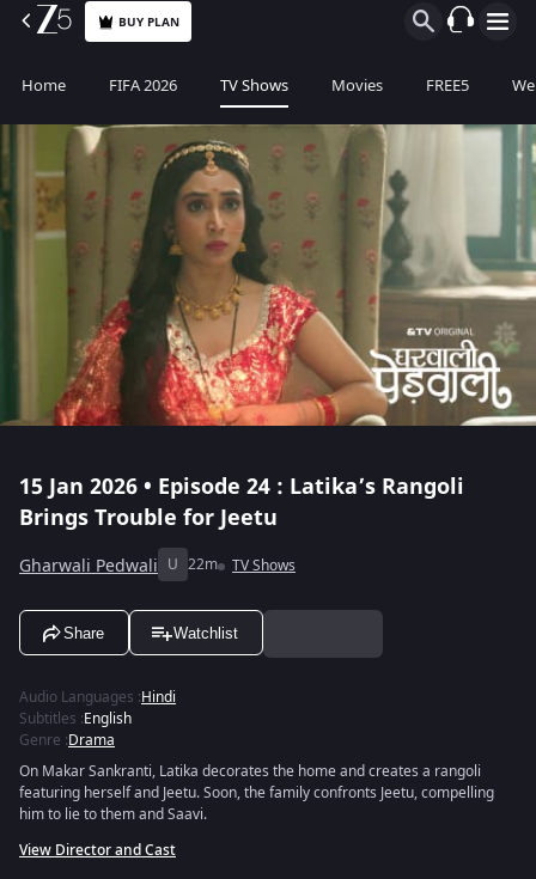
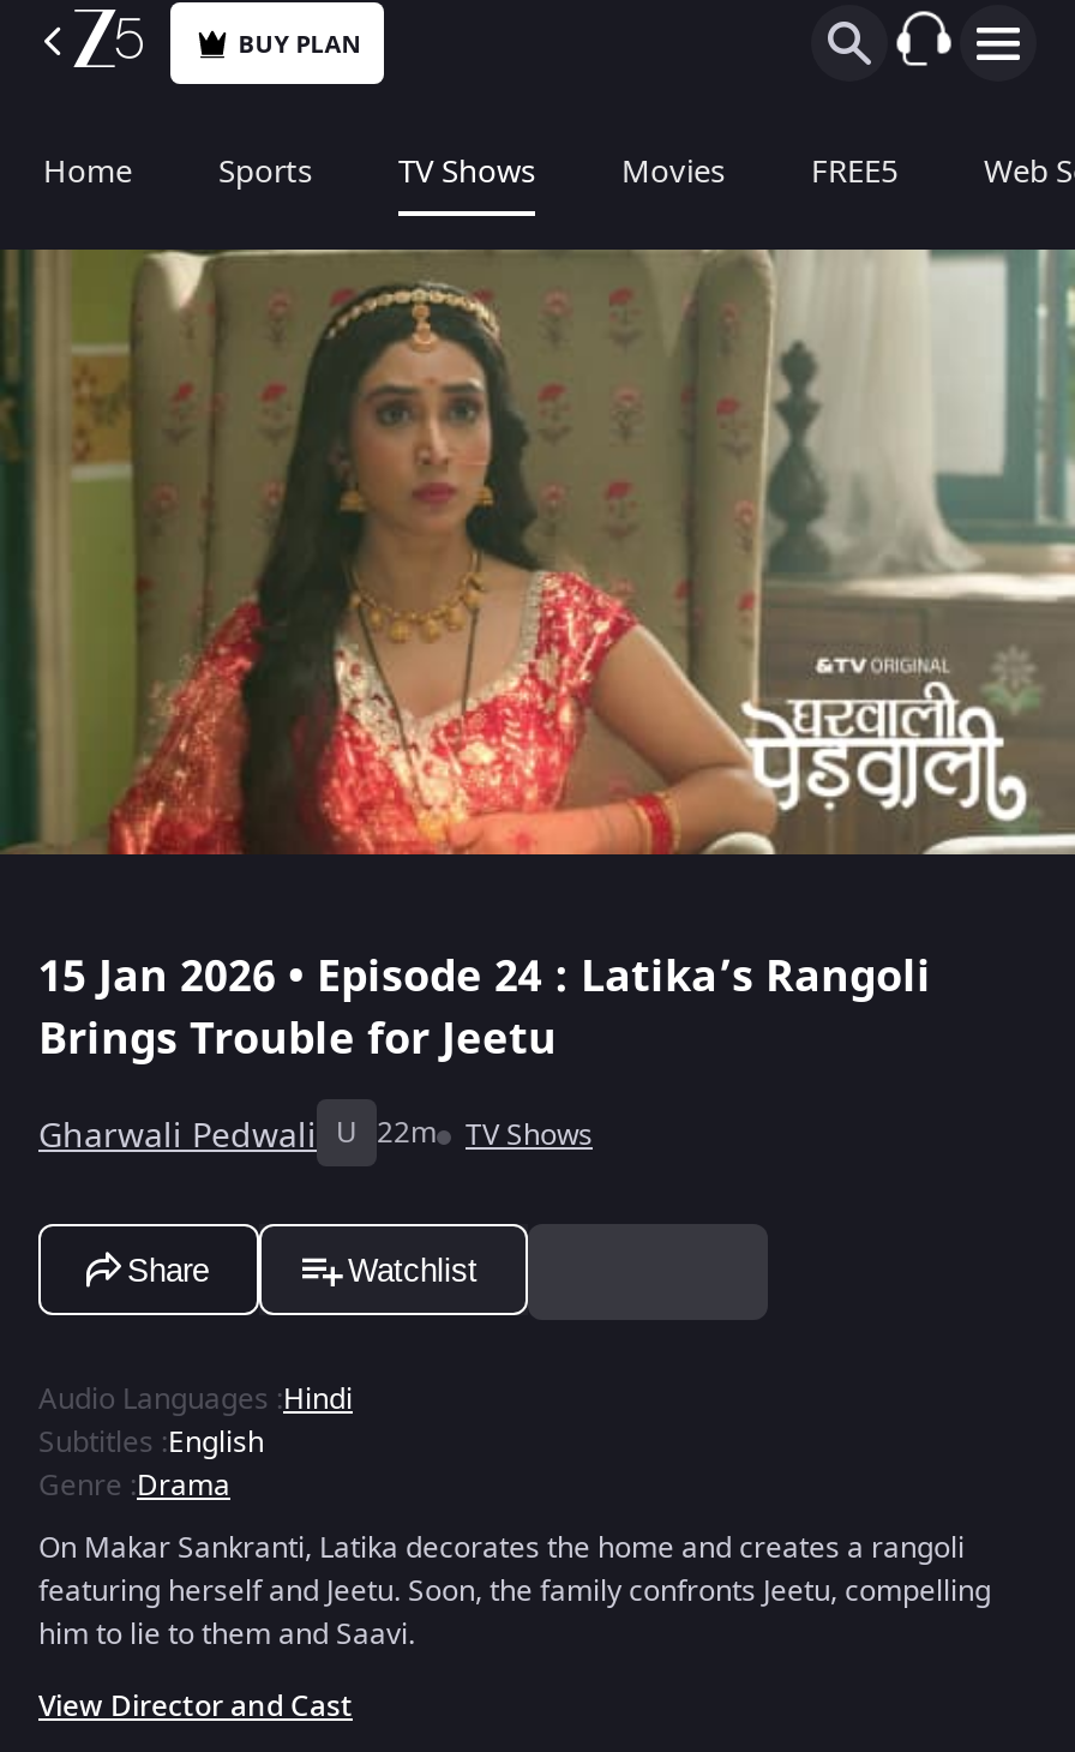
- FIFA 2026
+ Sports
